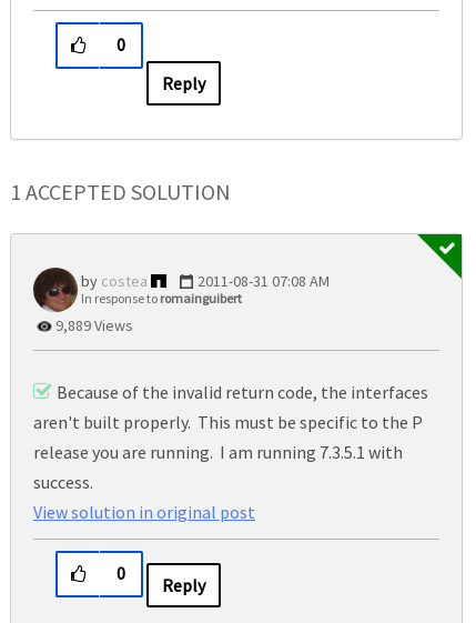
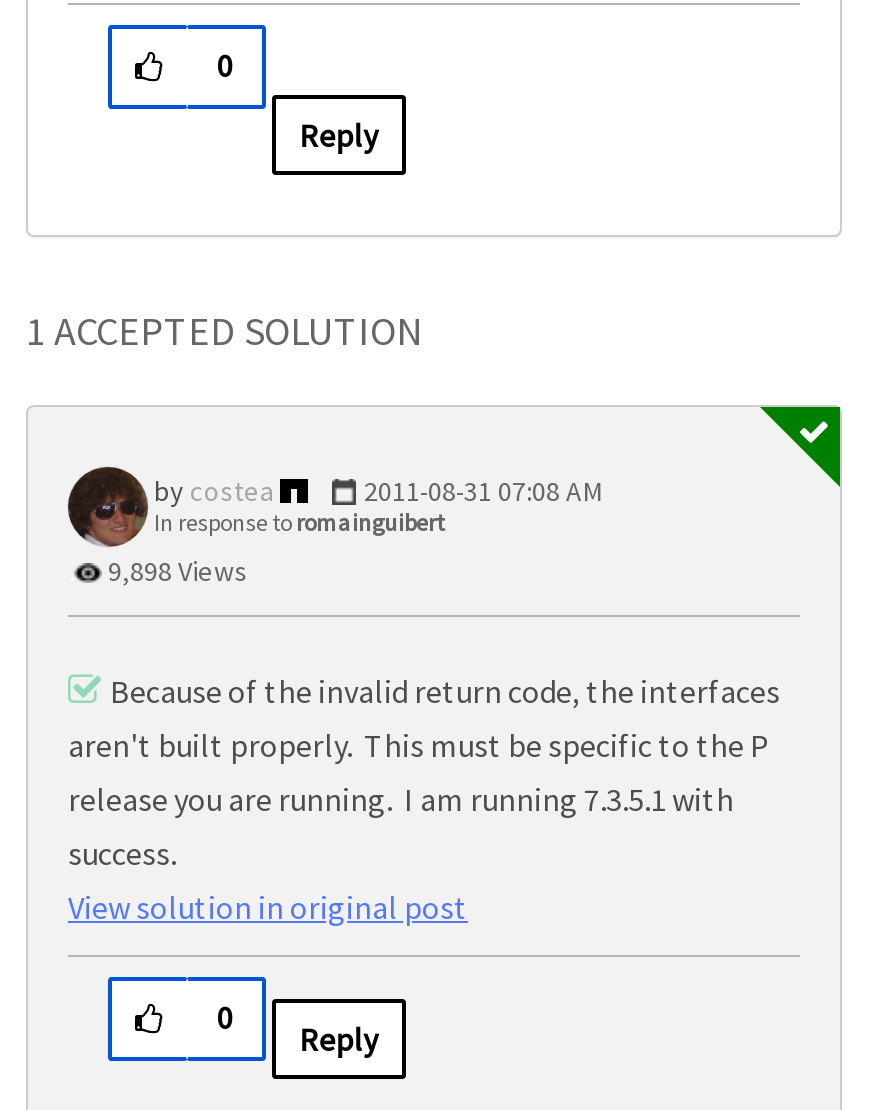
- 9,889 Views
+ 9,898 Views
